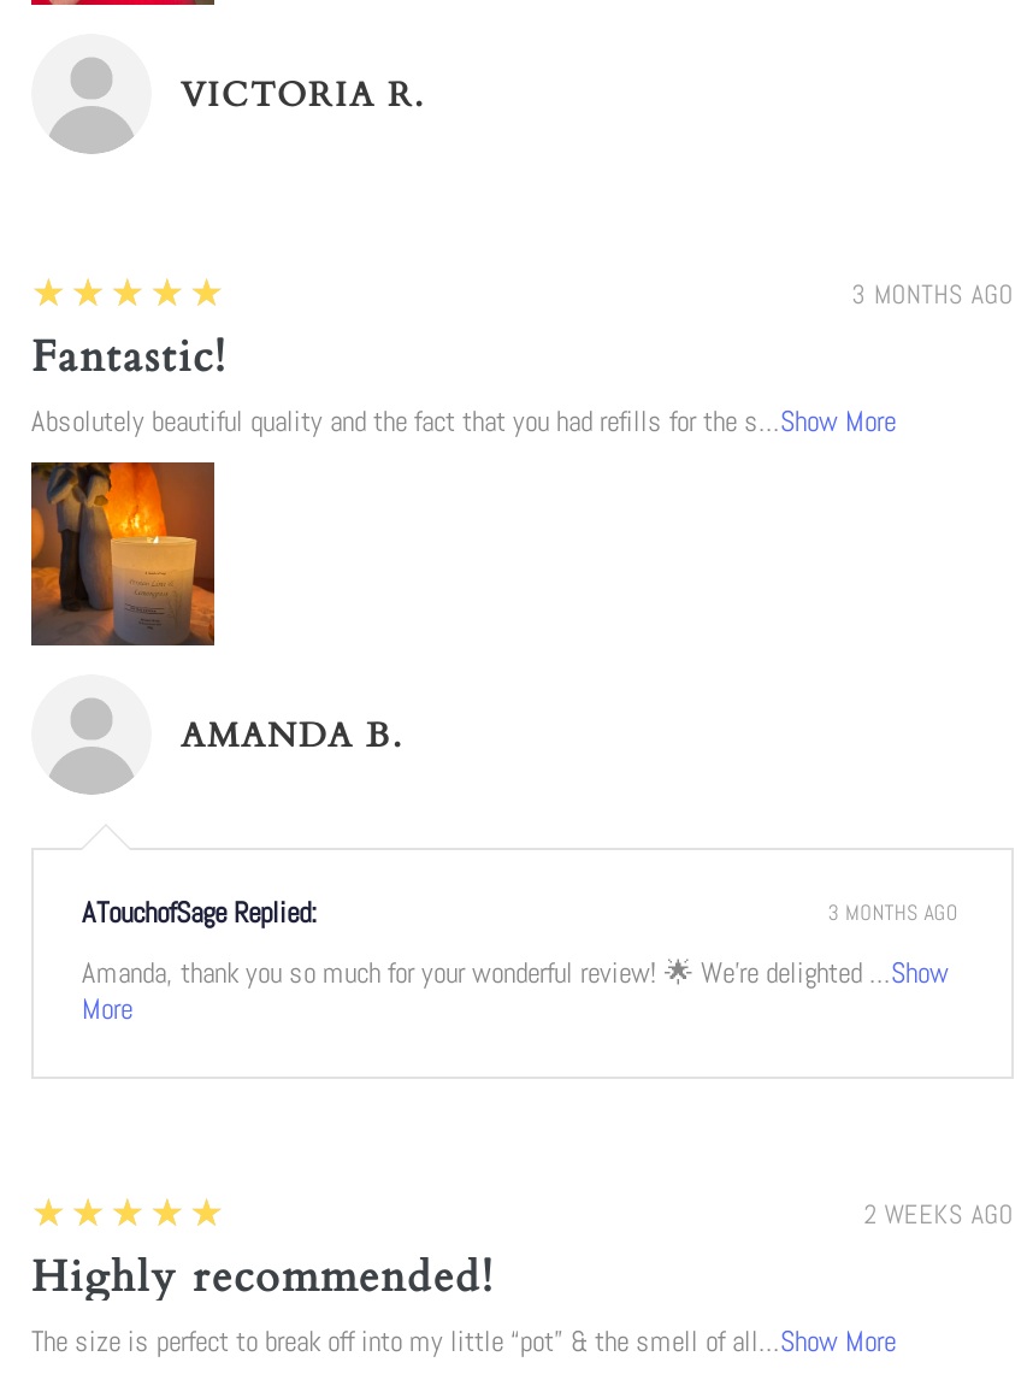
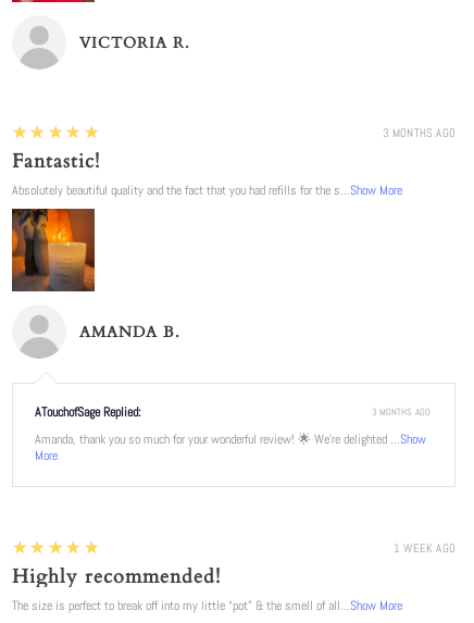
- 2 WEEKS AGO
+ 1 WEEK AGO
